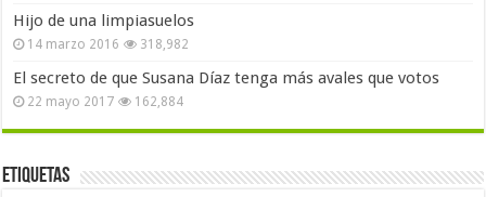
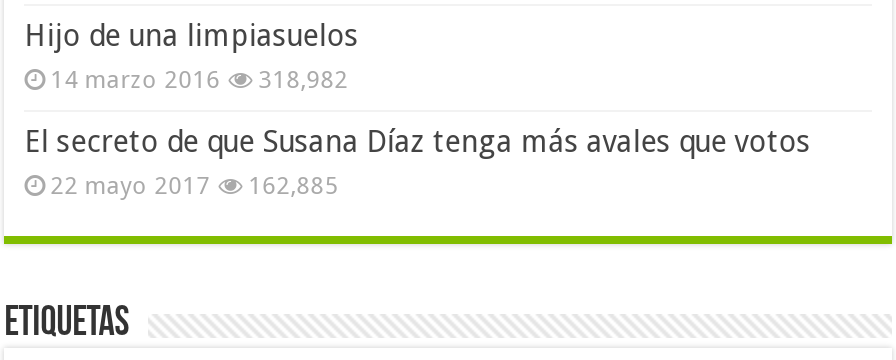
- 22 mayo 2017 162,884
+ 22 mayo 2017 162,885
